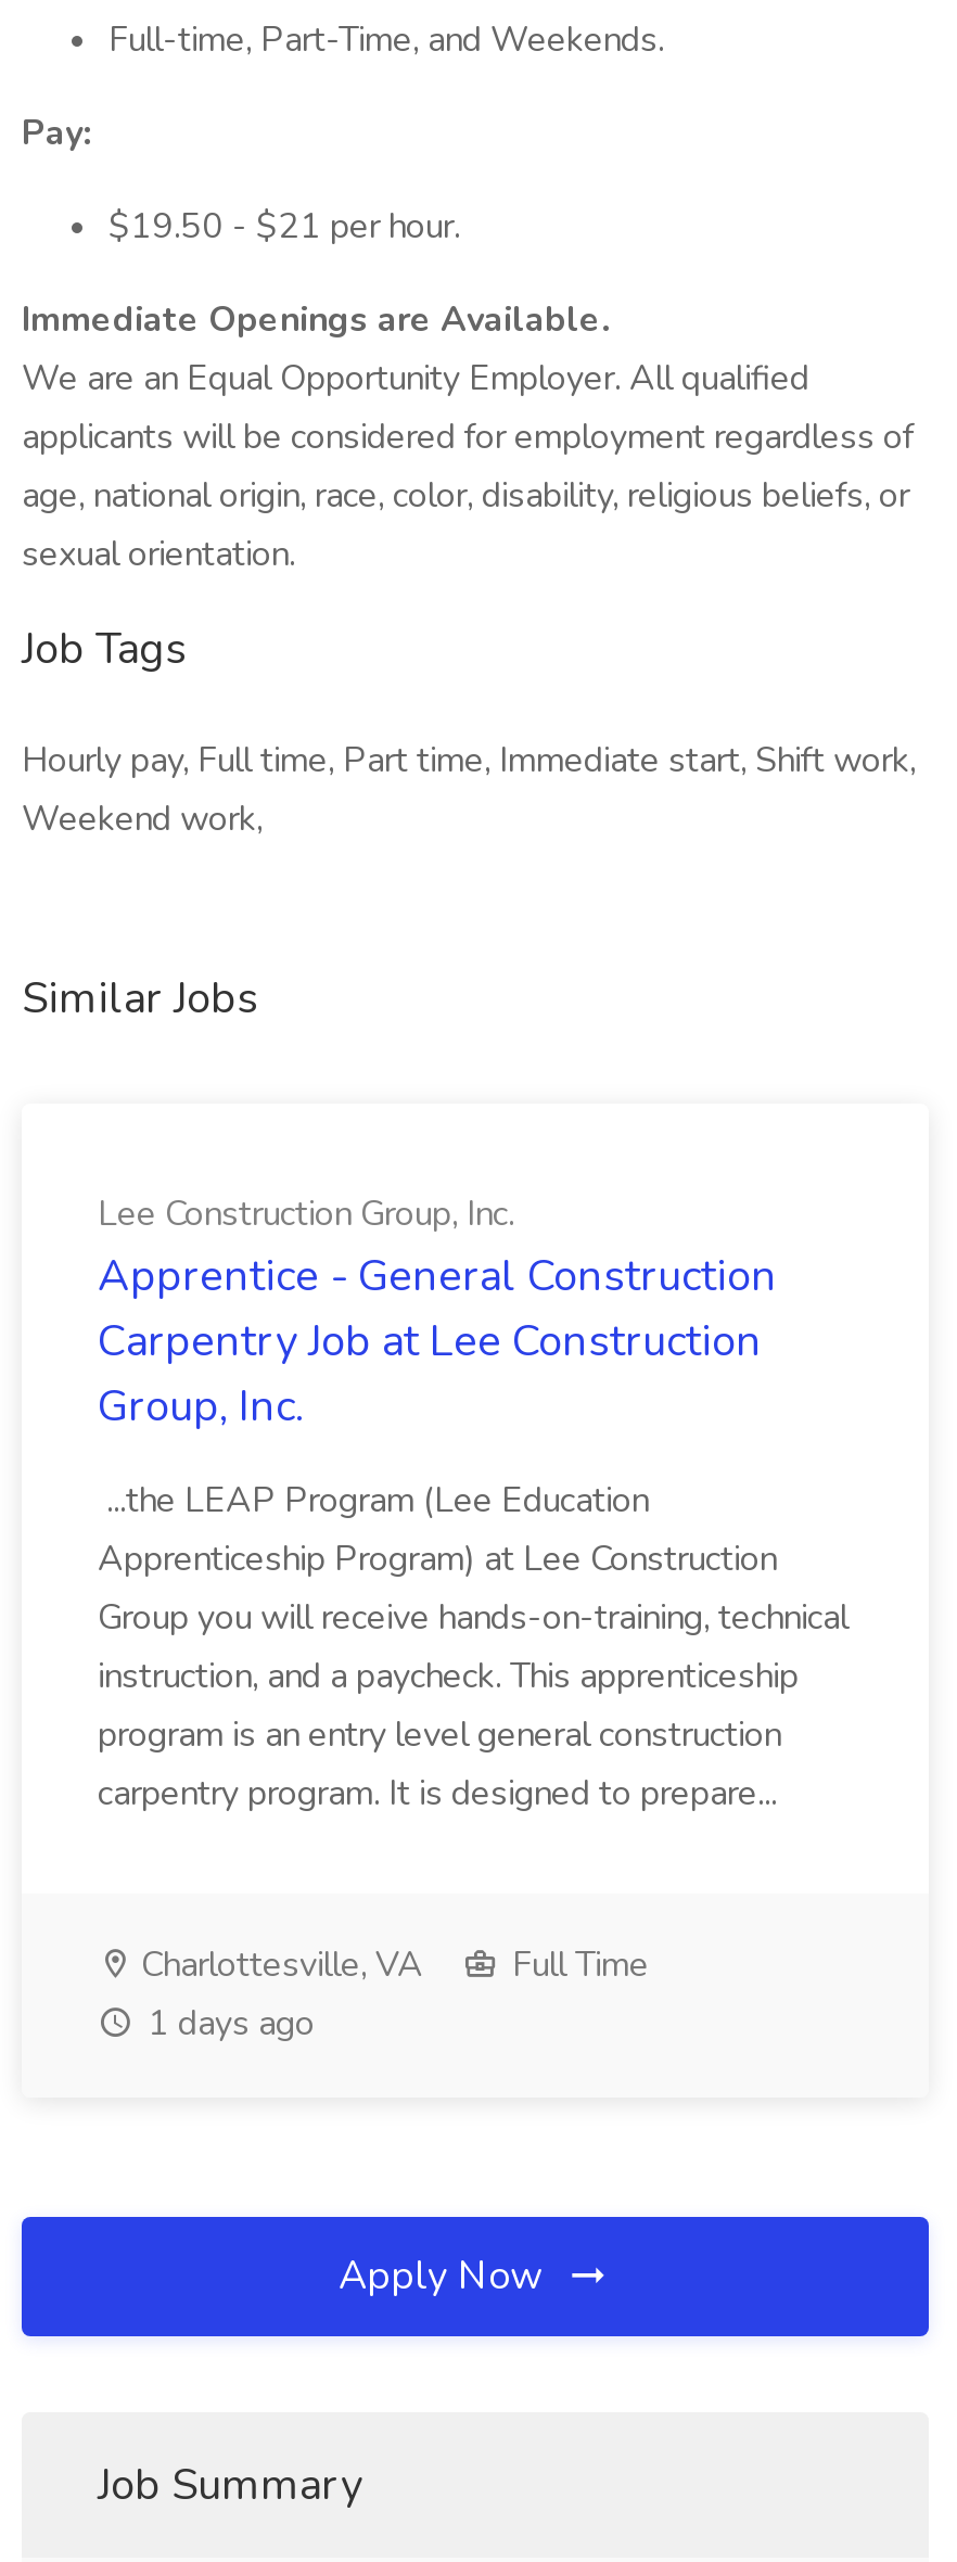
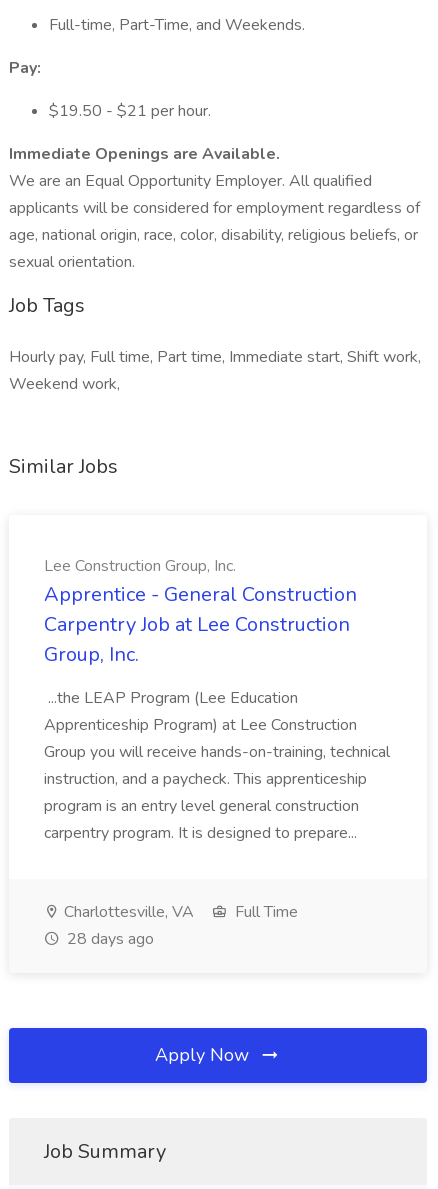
- 1 days ago
+ 28 days ago
